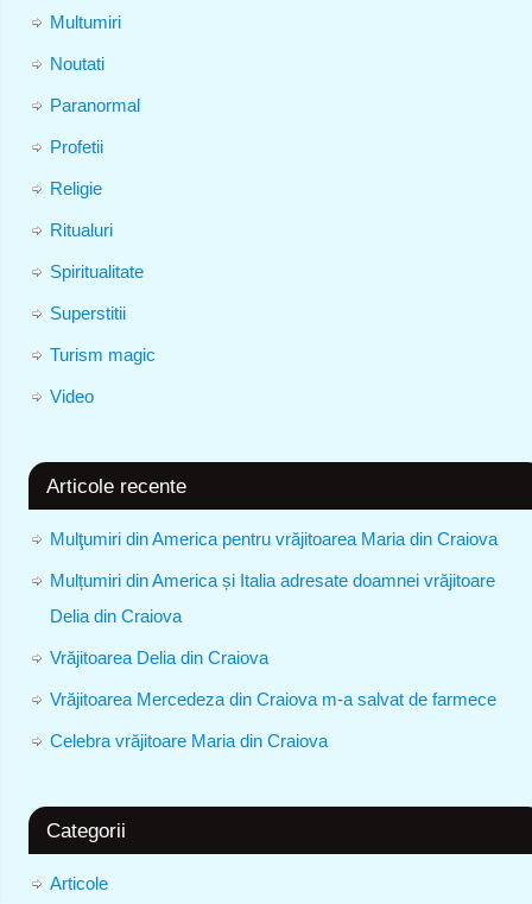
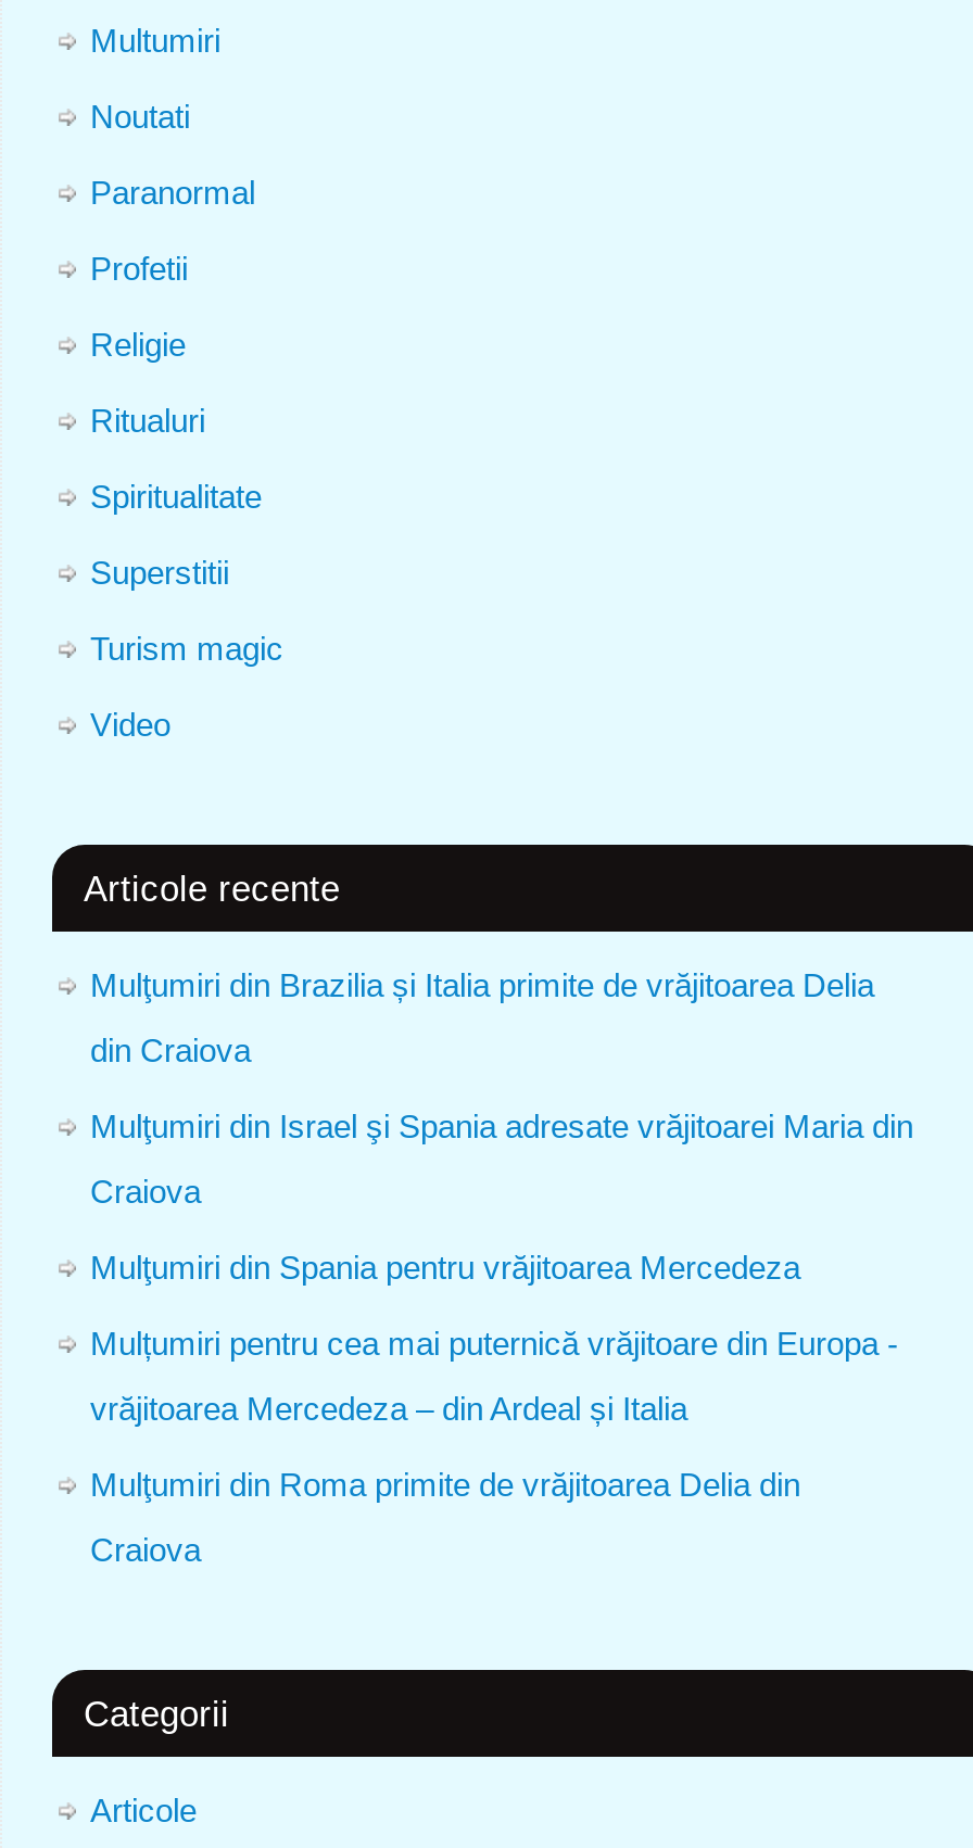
- Mulţumiri din America pentru vrăjitoarea Maria din Craiova
- Mulțumiri din America și Italia adresate doamnei vrăjitoare
- Delia din Craiova
- Vrăjitoarea Delia din Craiova
- Vrăjitoarea Mercedeza din Craiova m-a salvat de farmece
- Celebra vrăjitoare Maria din Craiova
+ Mulţumiri din Brazilia și Italia primite de vrăjitoarea Delia
+ din Craiova
+ Mulţumiri din Israel şi Spania adresate vrăjitoarei Maria din
+ Craiova
+ Mulţumiri din Spania pentru vrăjitoarea Mercedeza
+ Mulțumiri pentru cea mai puternică vrăjitoare din Europa -
+ vrăjitoarea Mercedeza – din Ardeal și Italia
+ Mulţumiri din Roma primite de vrăjitoarea Delia din
+ Craiova
